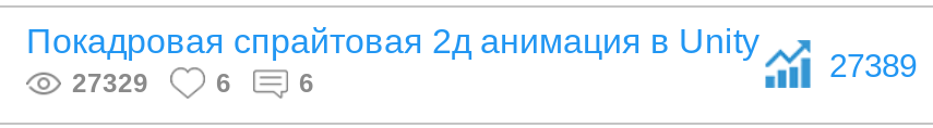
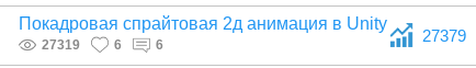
- 27389
+ 27379

- 27329
+ 27319
